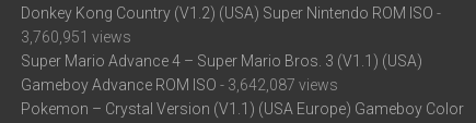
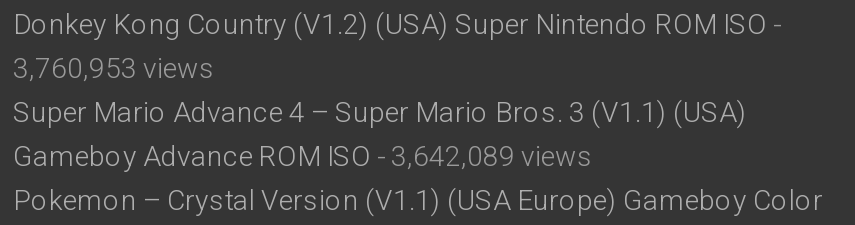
- 3,760,951 views
+ 3,760,953 views

- Gameboy Advance ROM ISO - 3,642,087 views
+ Gameboy Advance ROM ISO - 3,642,089 views
